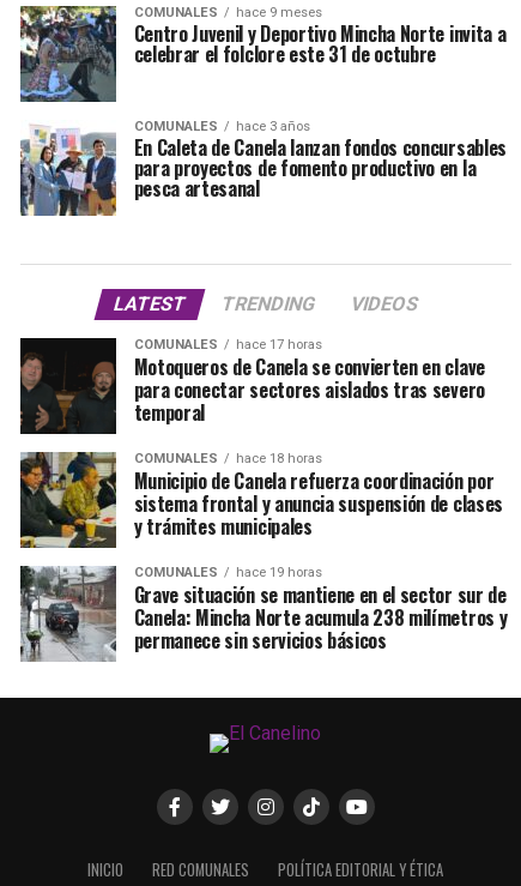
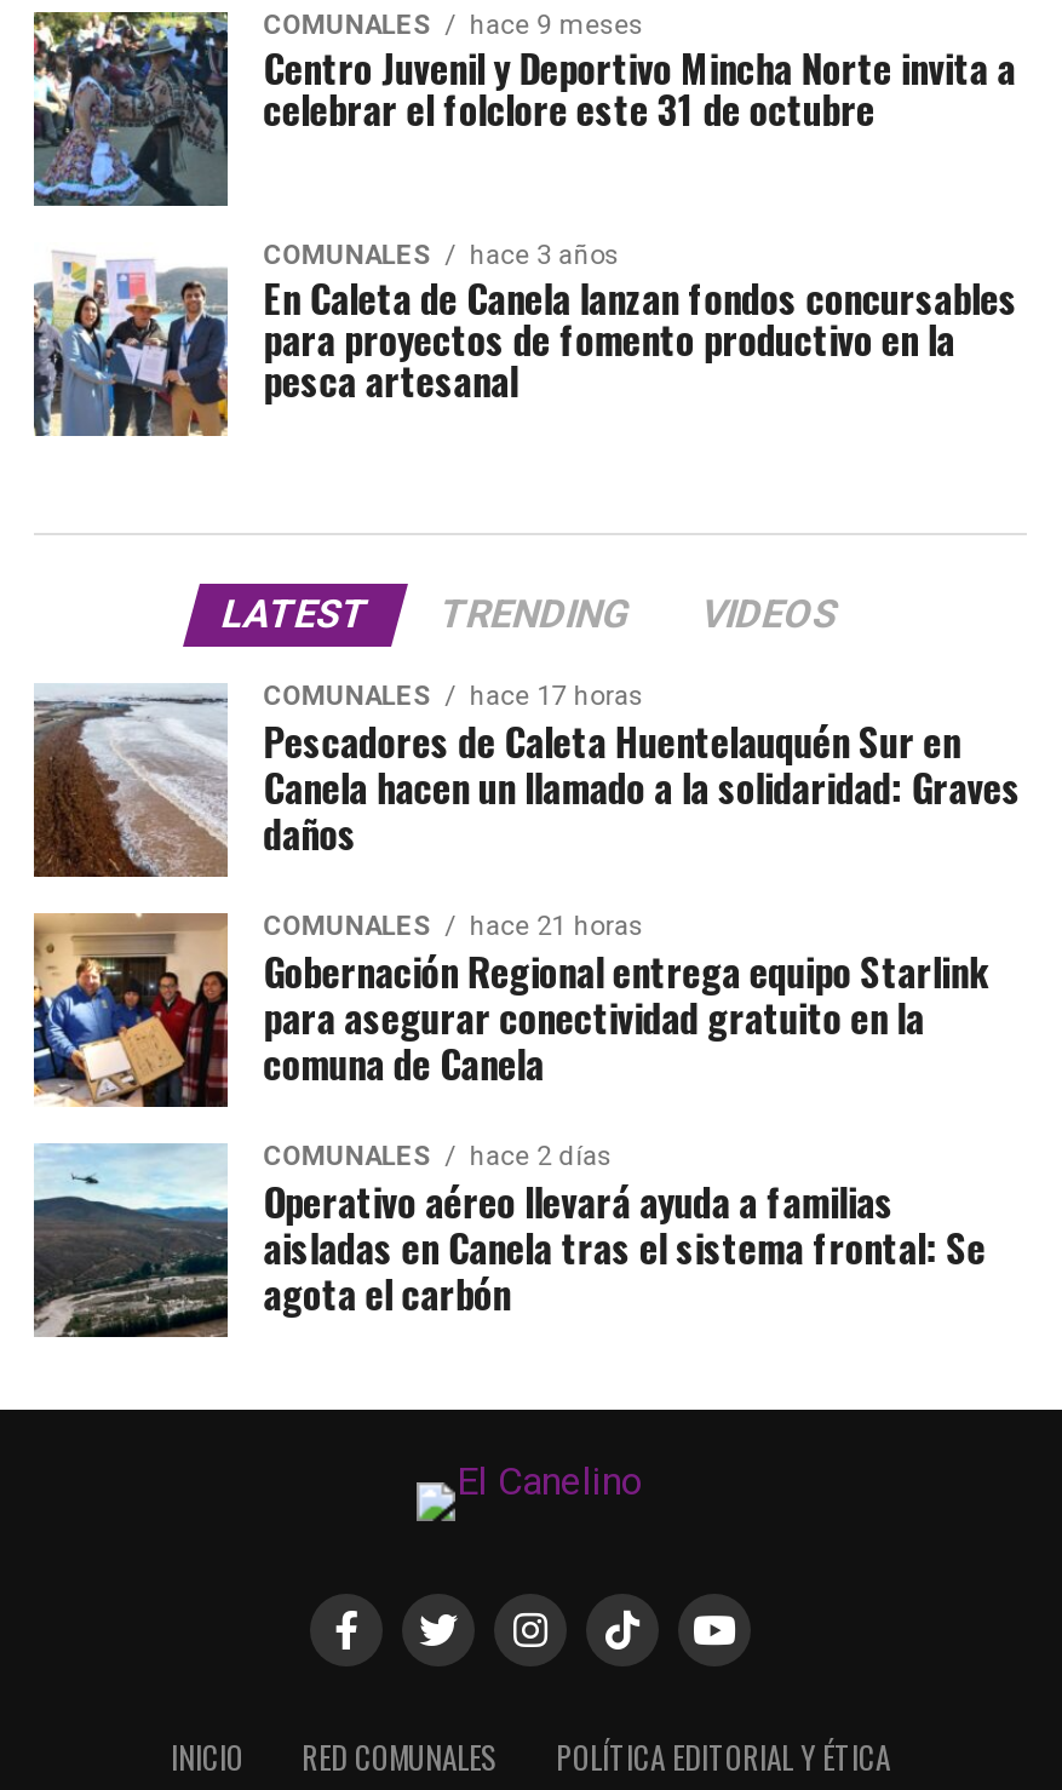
- [image]
- Motoqueros de Canela se convierten en clave
- para conectar sectores aislados tras severo
- temporal
+ [image]
+ Pescadores de Caleta Huentelauquén Sur en
+ Canela hacen un llamado a la solidaridad: Graves
+ daños

- [image]
- hace 18 horas
- Municipio de Canela refuerza coordinación por
- sistema frontal y anuncia suspensión de clases
- y trámites municipales
+ [image]
+ hace 21 horas
+ Gobernación Regional entrega equipo Starlink
+ para asegurar conectividad gratuito en la
+ comuna de Canela

- [image]
- hace 19 horas
- Grave situación se mantiene en el sector sur de
- Canela: Mincha Norte acumula 238 milímetros y
- permanece sin servicios básicos
+ [image]
+ hace 2 días
+ Operativo aéreo llevará ayuda a familias
+ aisladas en Canela tras el sistema frontal: Se
+ agota el carbón
